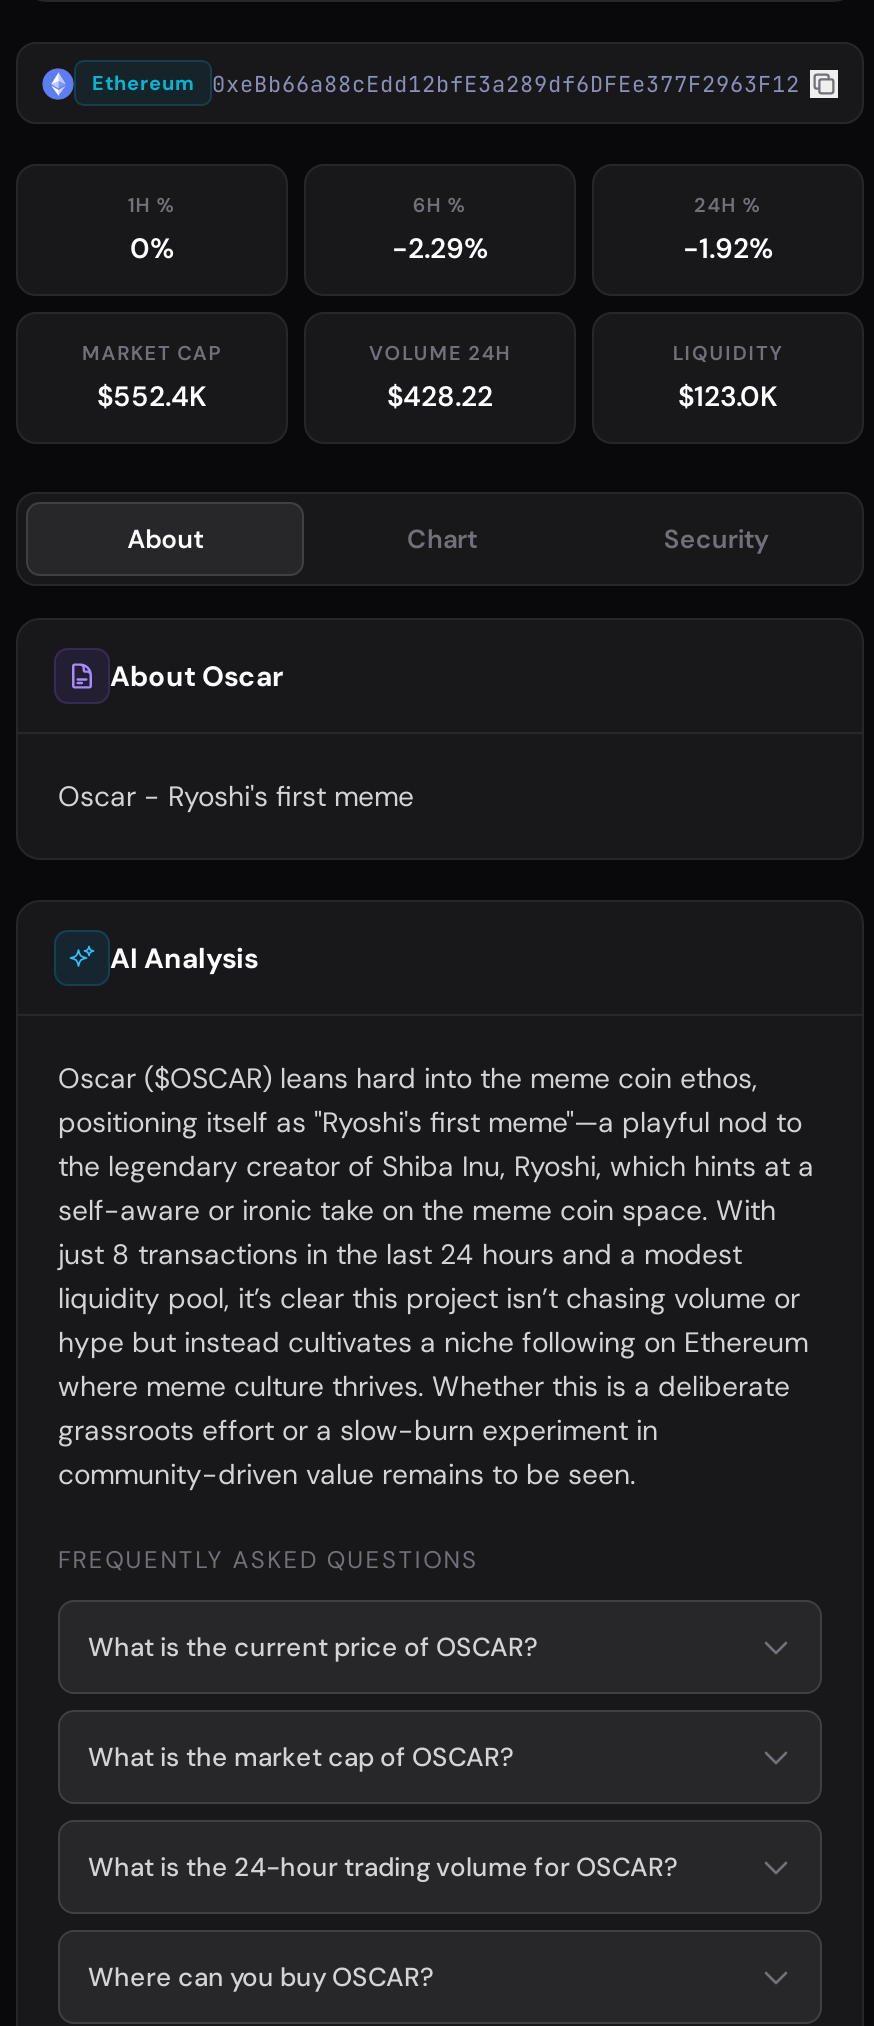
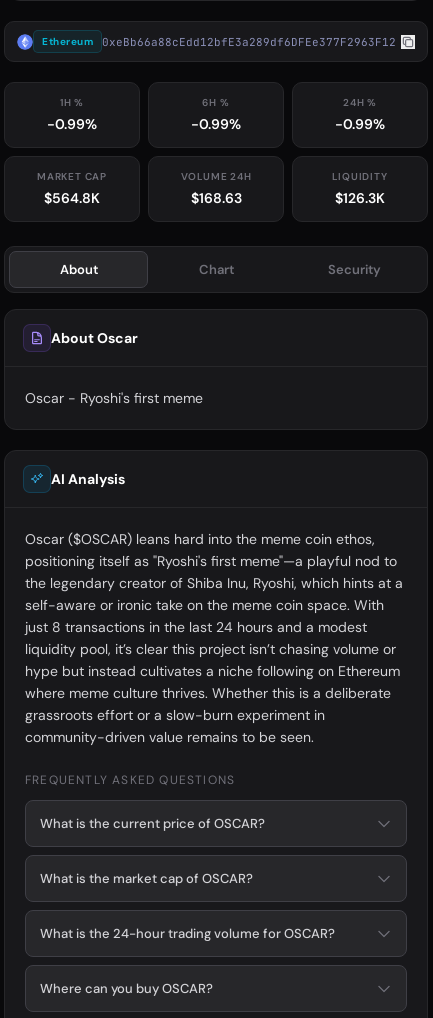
- 0%
+ -0.99%

- -2.29%
+ -0.99%

- -1.92%
+ -0.99%

- $552.4K
+ $564.8K

- $428.22
+ $168.63

- $123.0K
+ $126.3K
